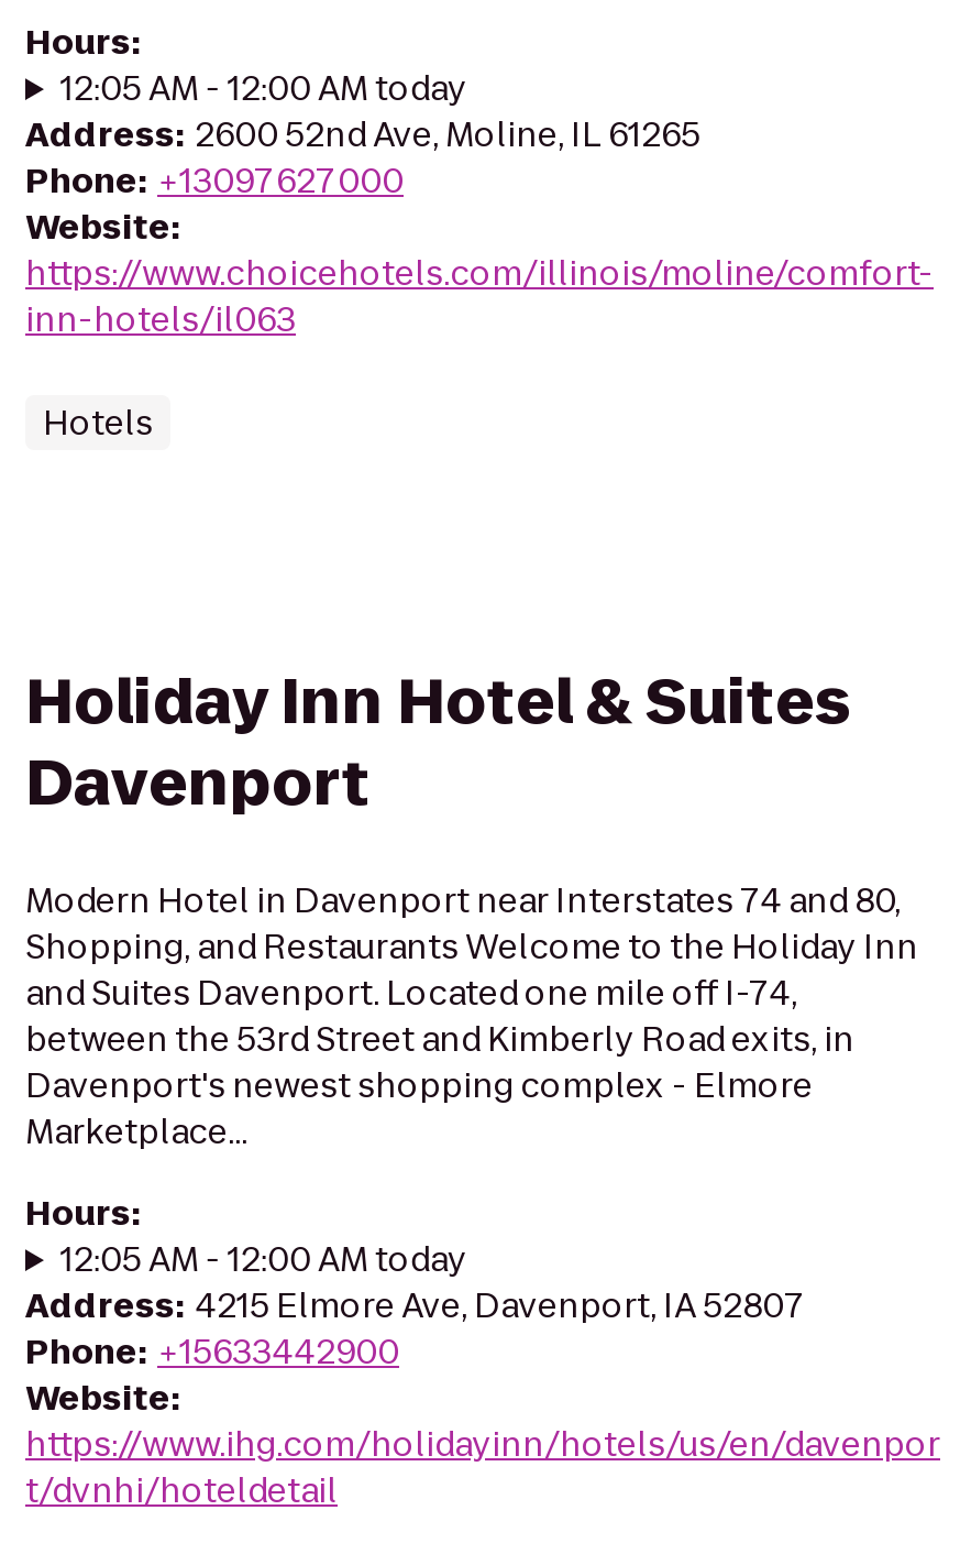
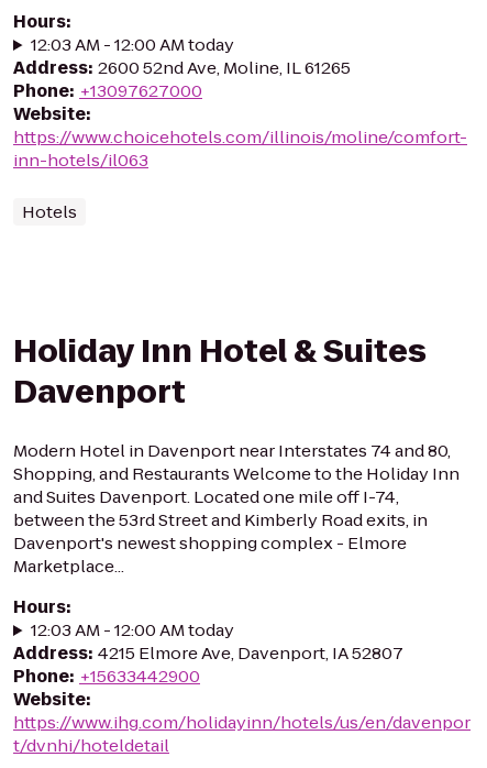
- 12:05 AM - 12:00 AM today
+ 12:03 AM - 12:00 AM today

- 12:05 AM - 12:00 AM today
+ 12:03 AM - 12:00 AM today
